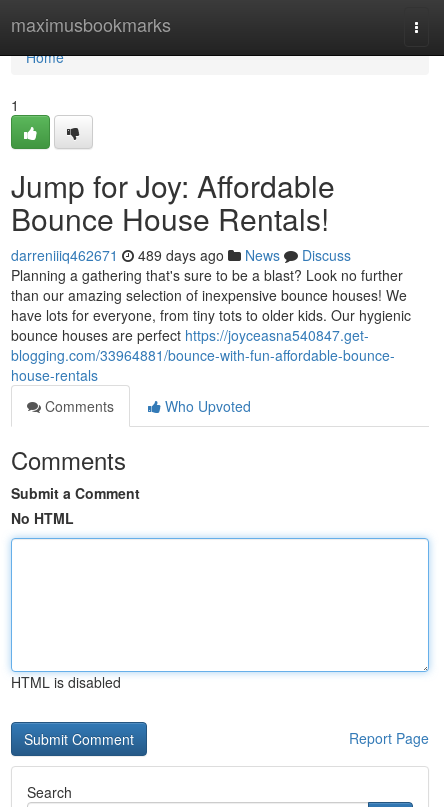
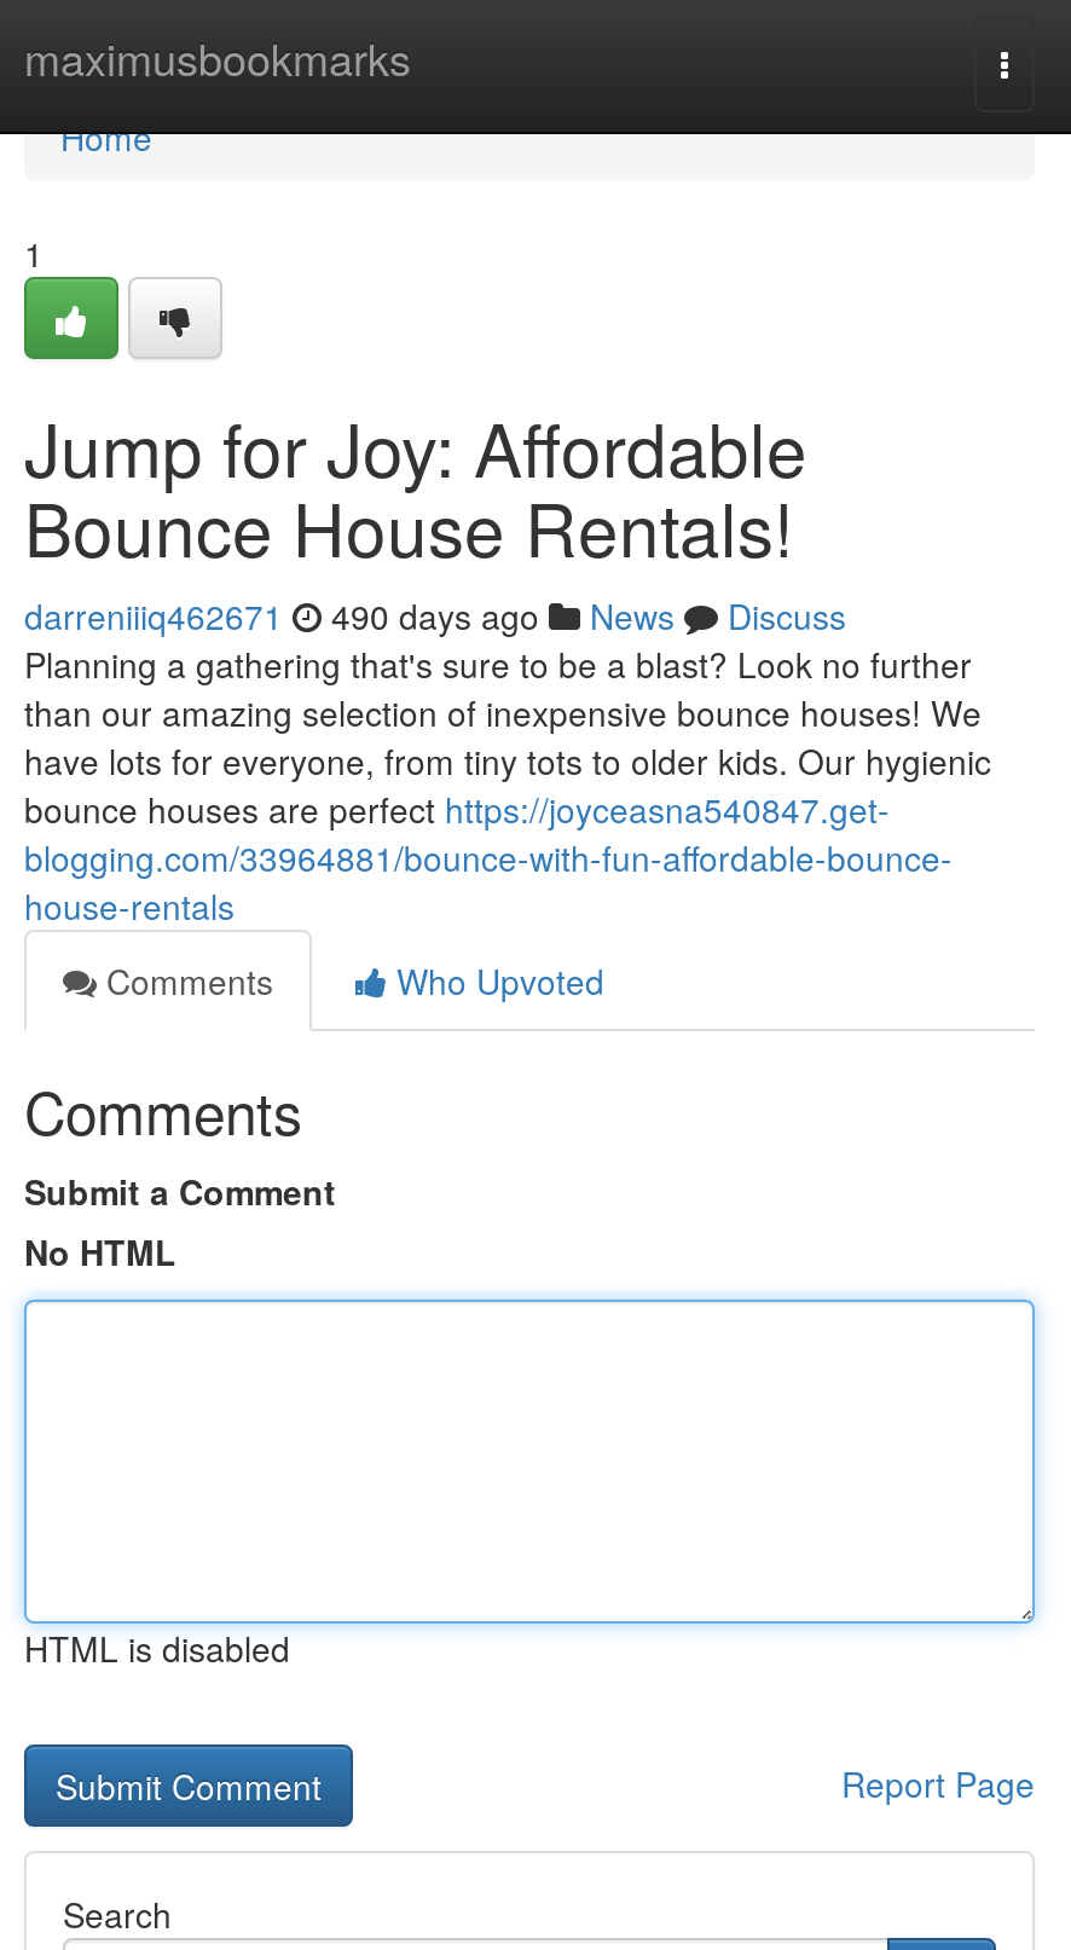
- darreniiiq462671 489 days ago News Discuss
+ darreniiiq462671 490 days ago News Discuss
